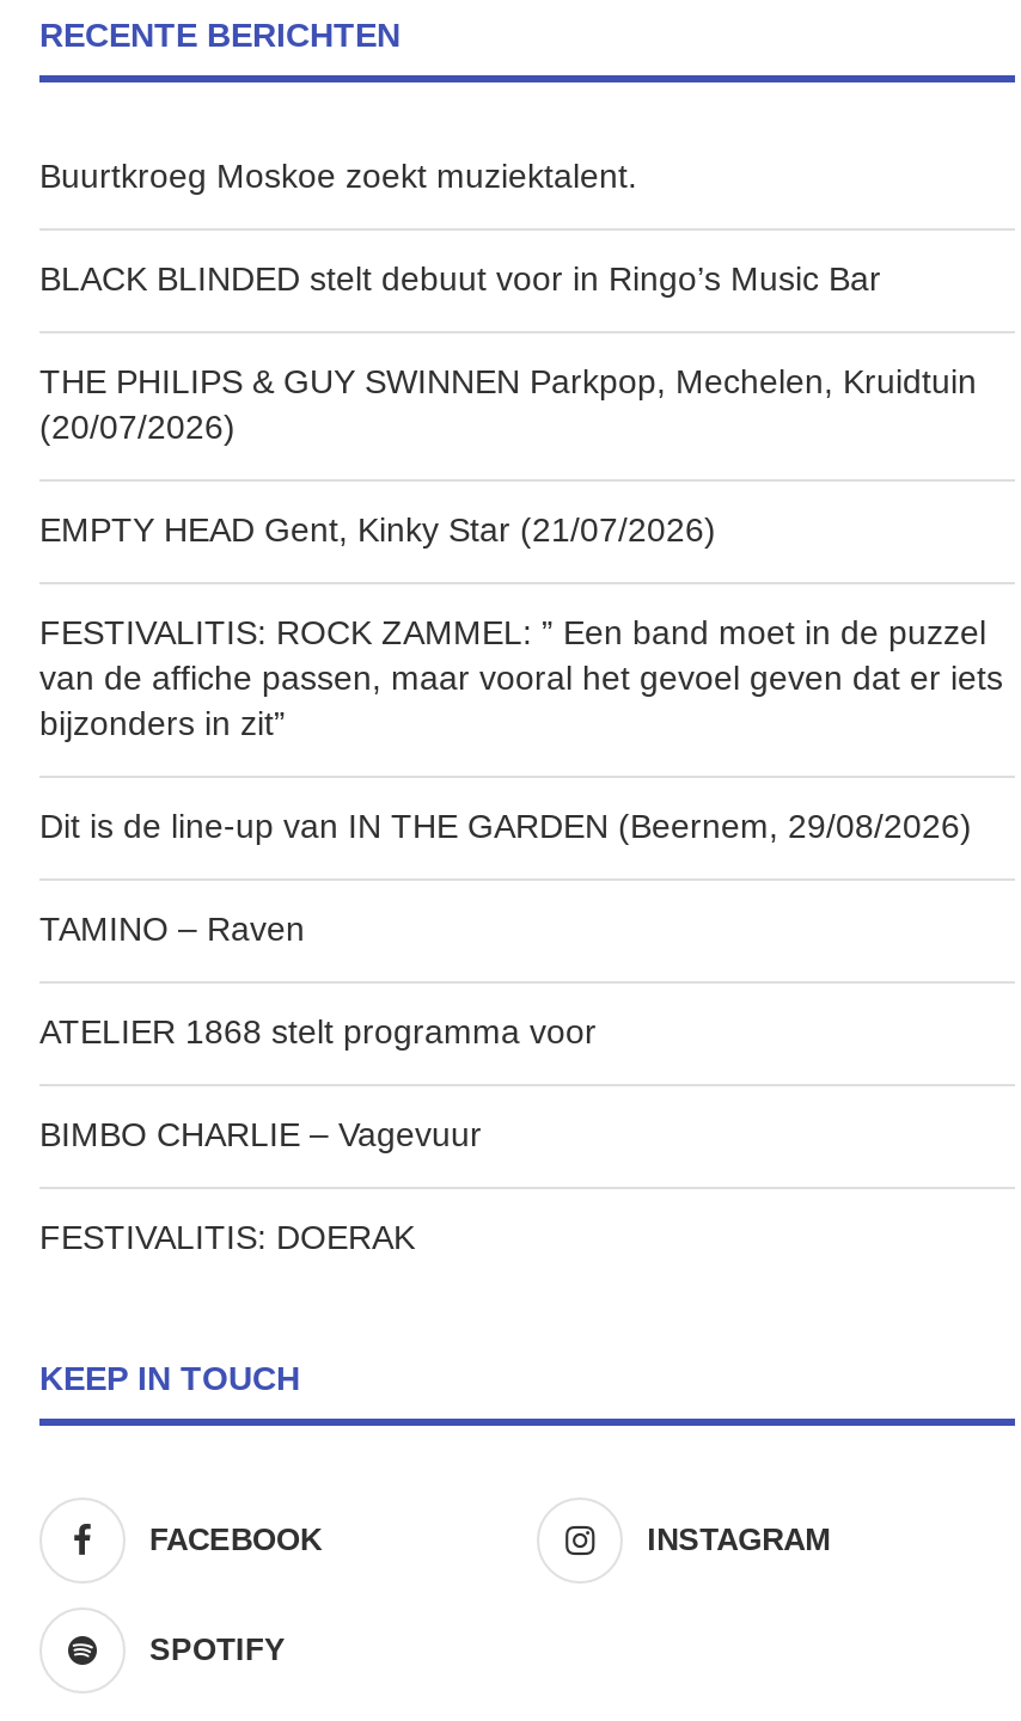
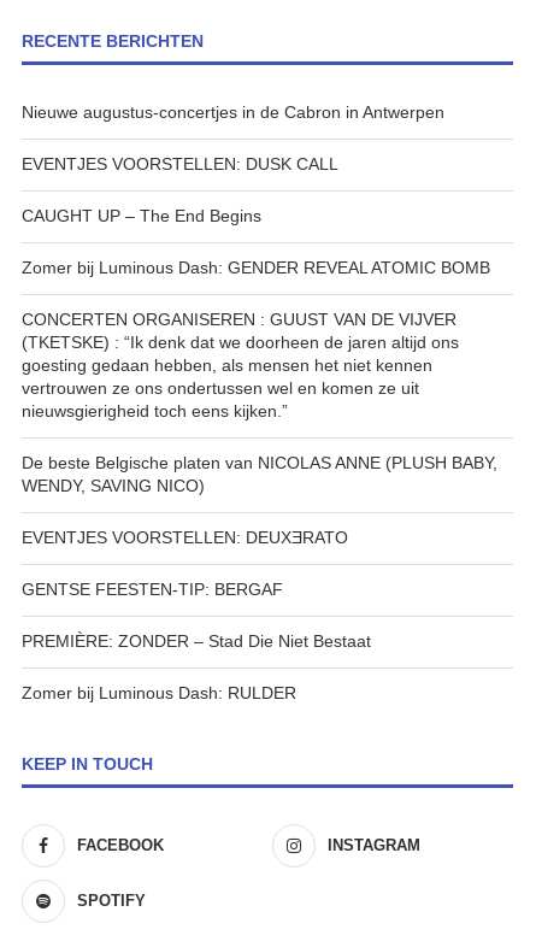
- Buurtkroeg Moskoe zoekt muziektalent.
+ Nieuwe augustus-concertjes in de Cabron in Antwerpen

- BLACK BLINDED stelt debuut voor in Ringo’s Music Bar
+ EVENTJES VOORSTELLEN: DUSK CALL

- THE PHILIPS & GUY SWINNEN Parkpop, Mechelen, Kruidtuin
- (20/07/2026)
+ CAUGHT UP – The End Begins

- EMPTY HEAD Gent, Kinky Star (21/07/2026)
+ Zomer bij Luminous Dash: GENDER REVEAL ATOMIC BOMB

- FESTIVALITIS: ROCK ZAMMEL: ” Een band moet in de puzzel
- van de affiche passen, maar vooral het gevoel geven dat er iets
- bijzonders in zit”
+ CONCERTEN ORGANISEREN : GUUST VAN DE VIJVER
+ (TKETSKE) : “Ik denk dat we doorheen de jaren altijd ons
+ goesting gedaan hebben, als mensen het niet kennen
+ vertrouwen ze ons ondertussen wel en komen ze uit
+ nieuwsgierigheid toch eens kijken.”

- Dit is de line-up van IN THE GARDEN (Beernem, 29/08/2026)
+ De beste Belgische platen van NICOLAS ANNE (PLUSH BABY,
+ WENDY, SAVING NICO)

- TAMINO – Raven
+ EVENTJES VOORSTELLEN: DEUXƎRATO

- ATELIER 1868 stelt programma voor
+ GENTSE FEESTEN-TIP: BERGAF

- BIMBO CHARLIE – Vagevuur
+ PREMIÈRE: ZONDER – Stad Die Niet Bestaat

- FESTIVALITIS: DOERAK
+ Zomer bij Luminous Dash: RULDER
